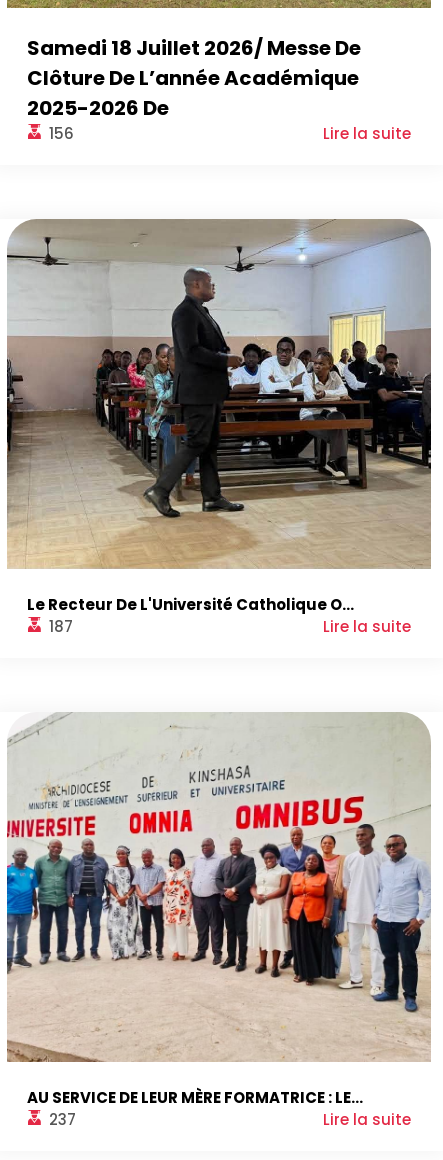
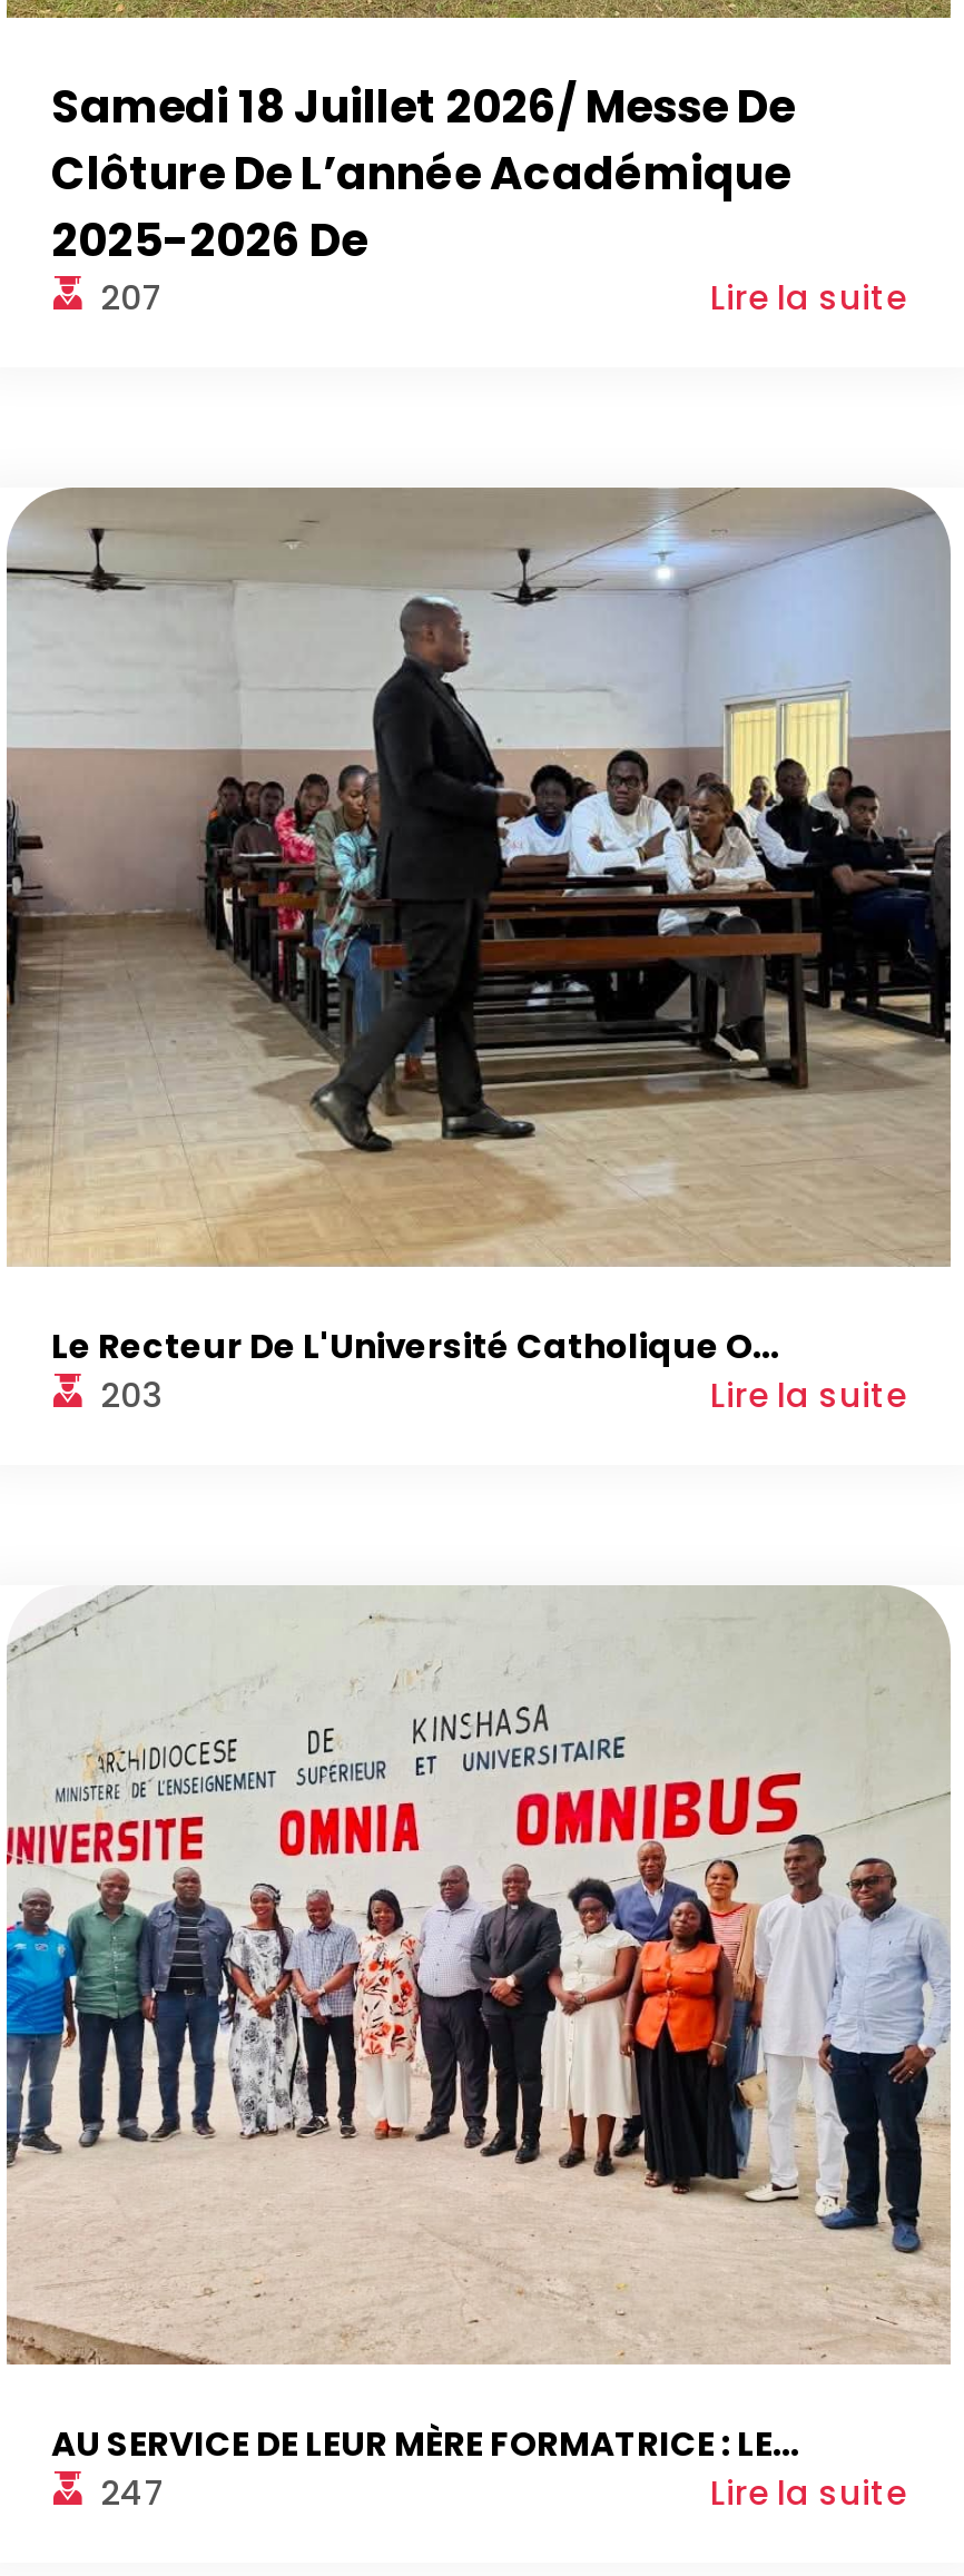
- 156
+ 207

- 187
+ 203

- 237
+ 247
